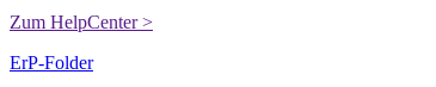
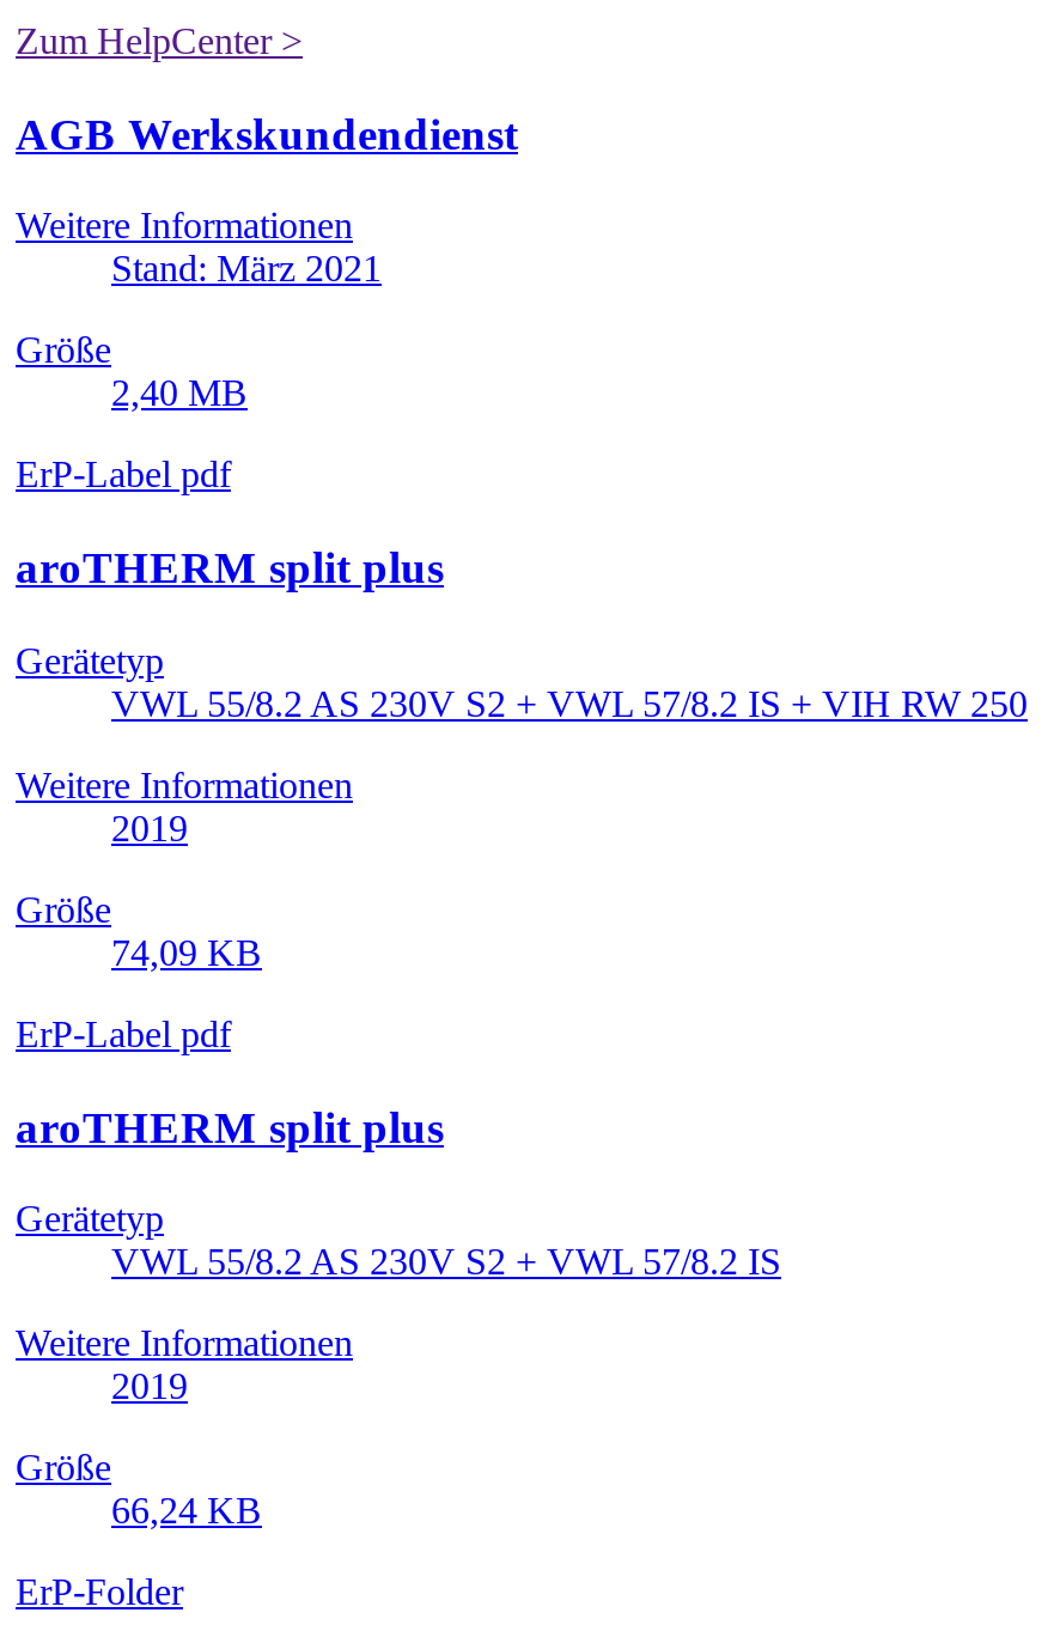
+ AGB Werkskundendienst
+ Weitere Informationen
+ Stand: März 2021
+ Größe
+ 2,40 MB
+ ErP-Label pdf
+ aroTHERM split plus
+ Gerätetyp
+ VWL 55/8.2 AS 230V S2 + VWL 57/8.2 IS + VIH RW 250
+ Weitere Informationen
+ 2019
+ Größe
+ 74,09 KB
+ ErP-Label pdf
+ aroTHERM split plus
+ Gerätetyp
+ VWL 55/8.2 AS 230V S2 + VWL 57/8.2 IS
+ Weitere Informationen
+ 2019
+ Größe
+ 66,24 KB
